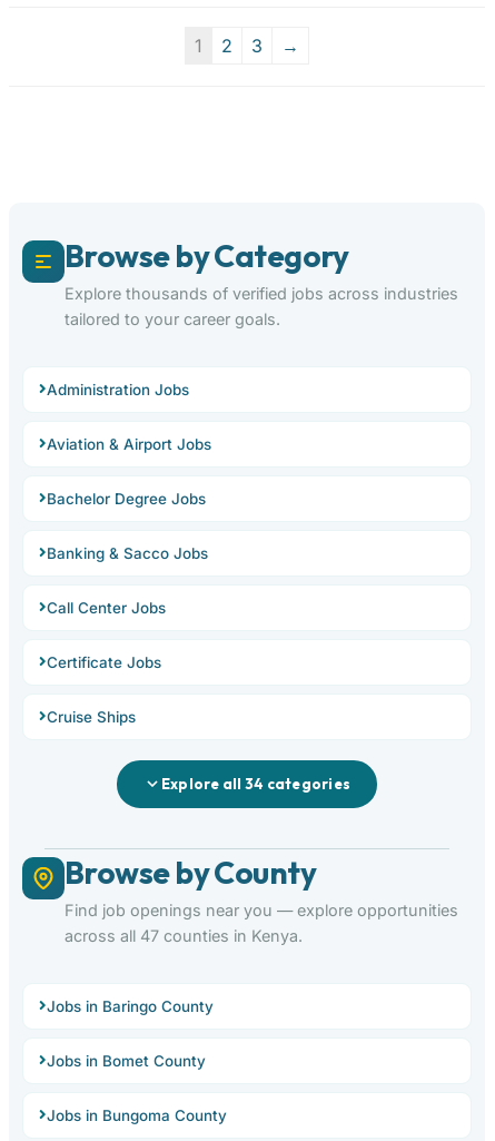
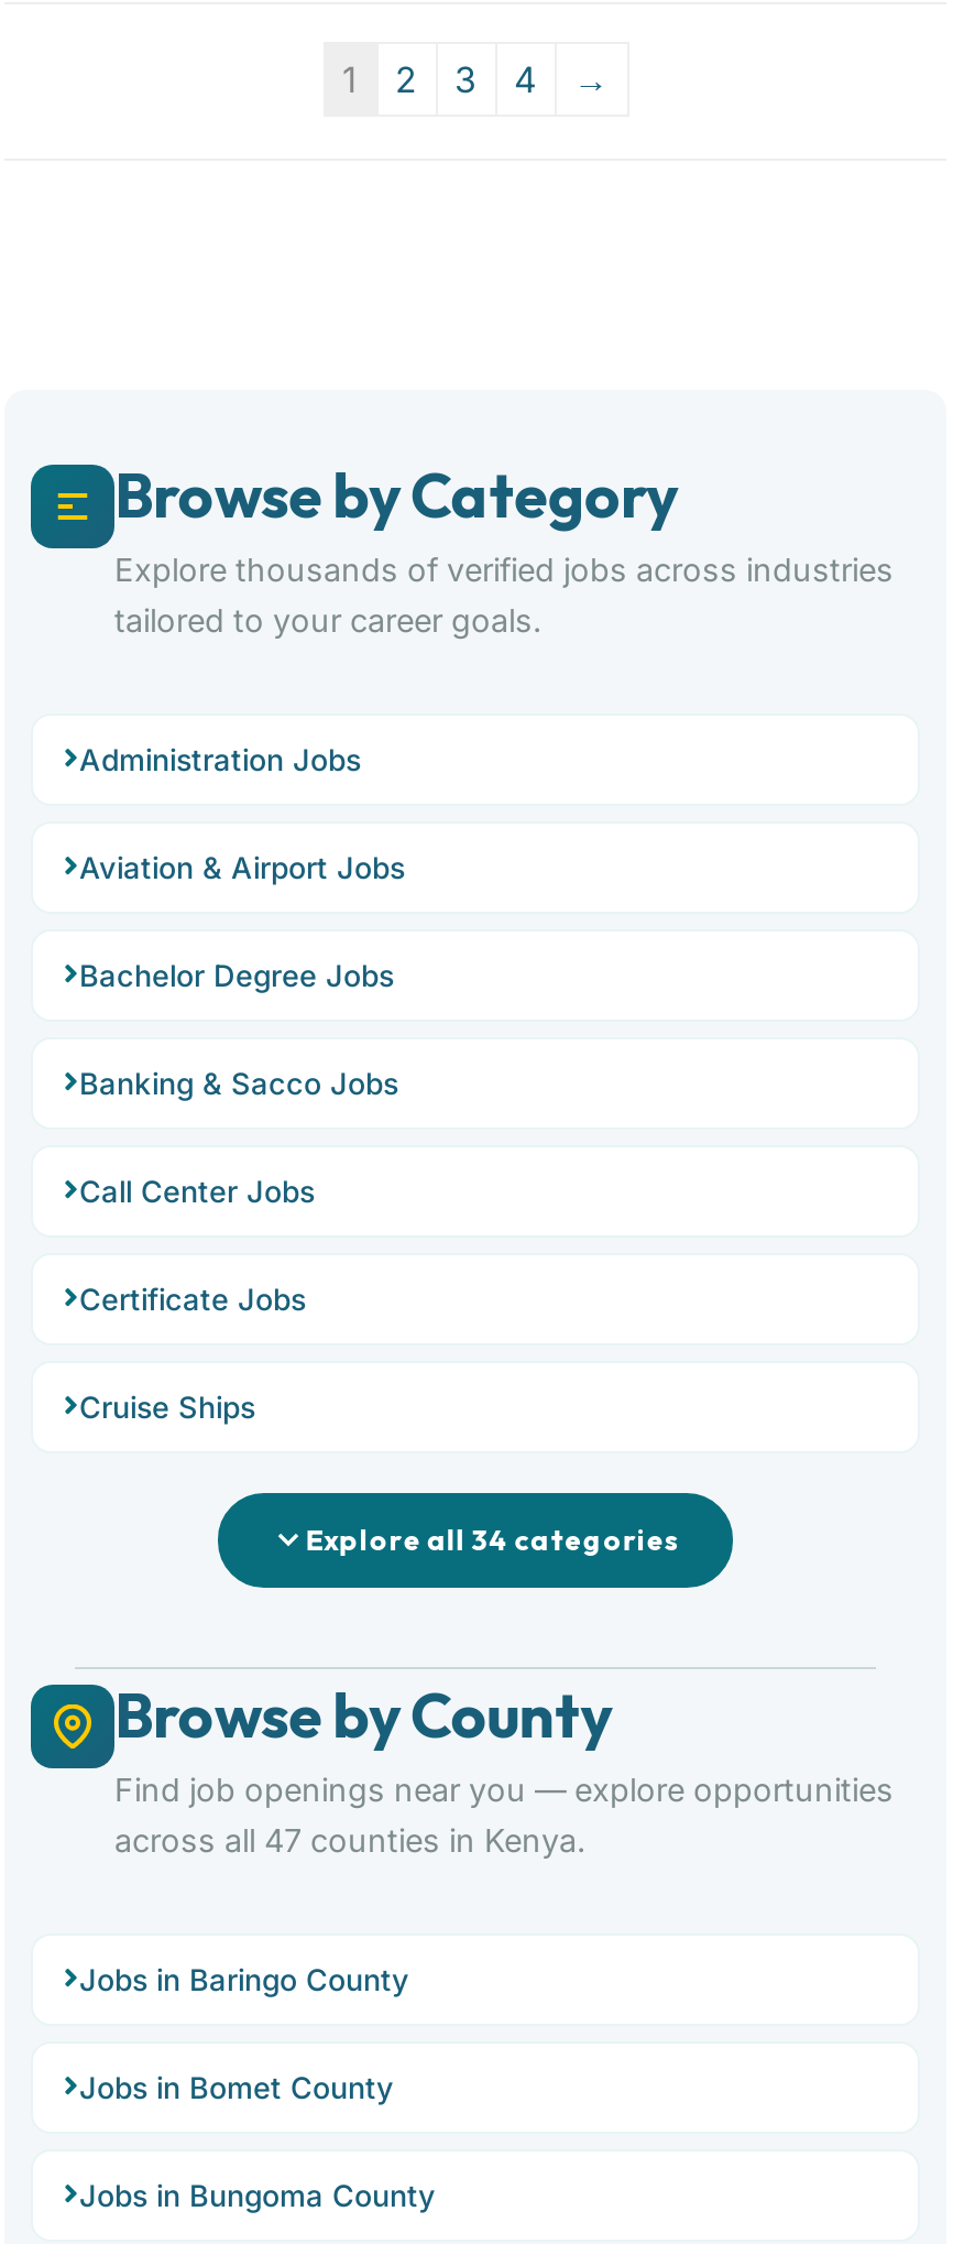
+ 4
